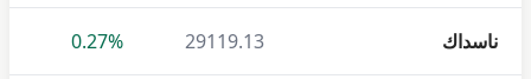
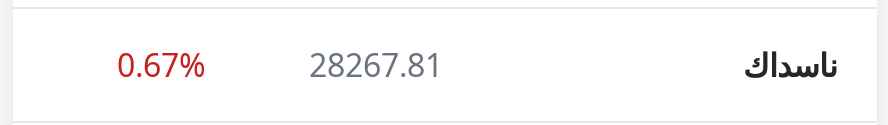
- 0.27%
+ 0.67%

- 29119.13
+ 28267.81
